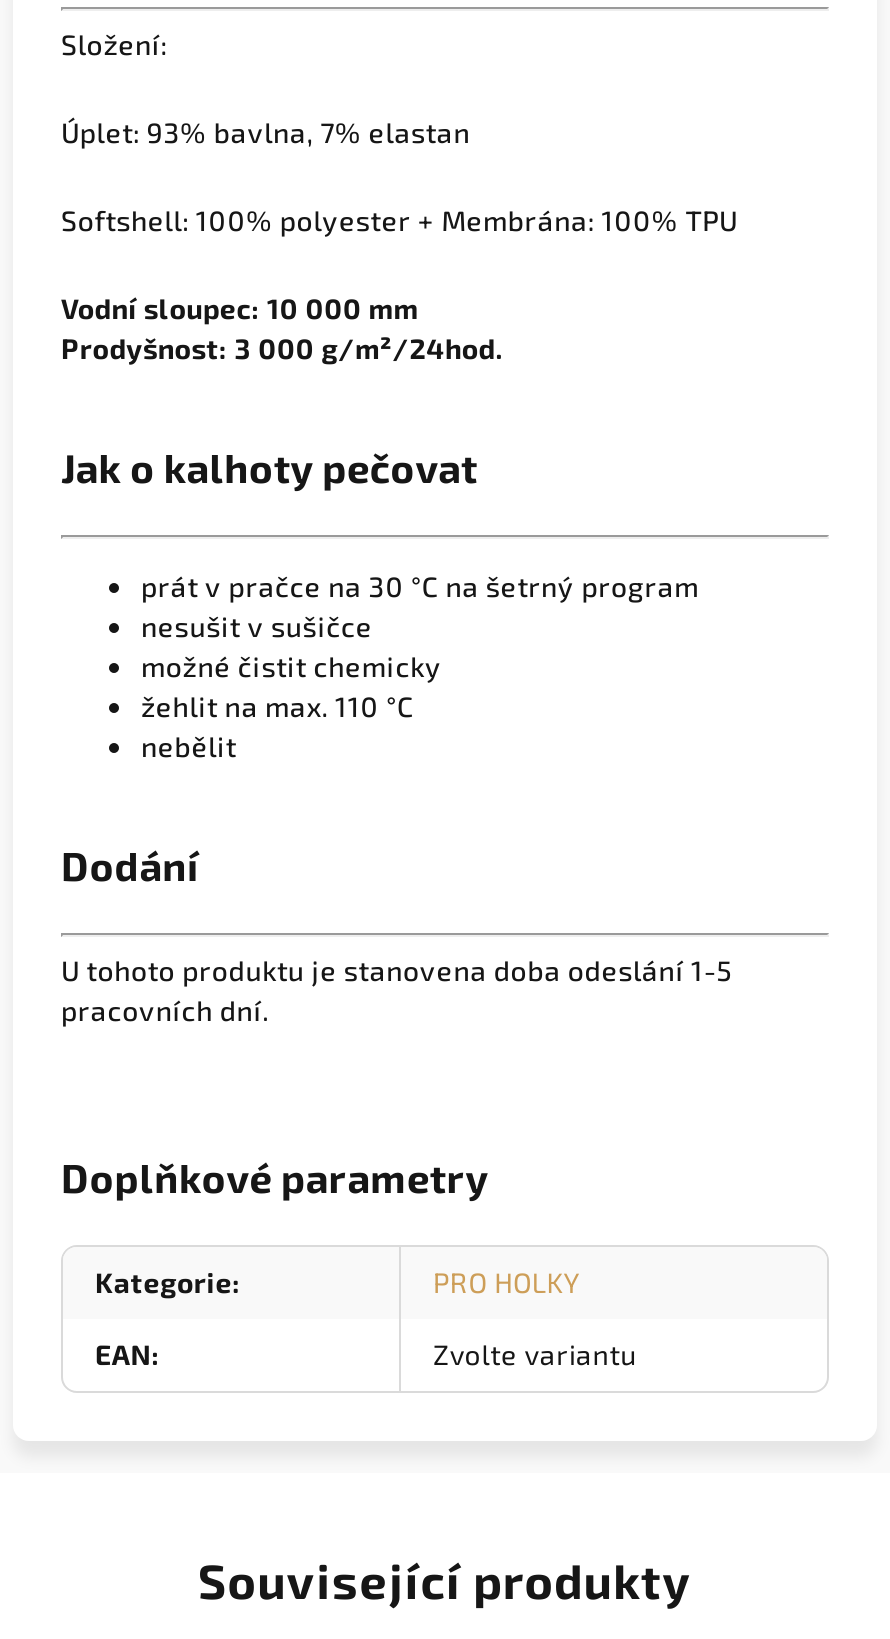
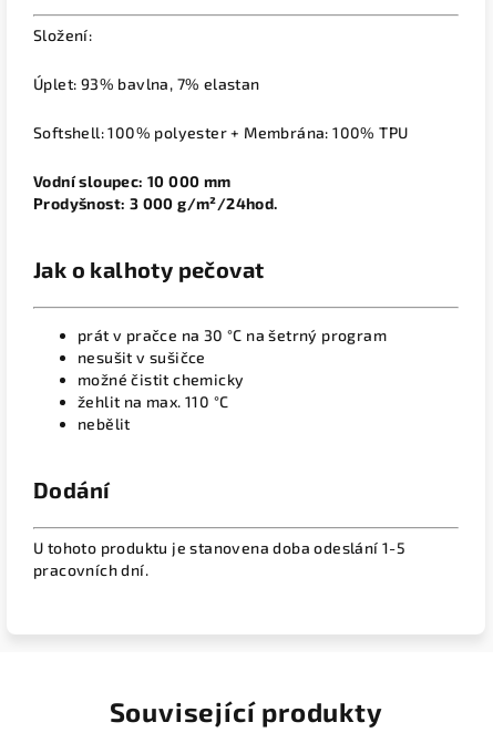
- Doplňkové parametry
- Kategorie:
- PRO HOLKY
- EAN:
- Zvolte variantu
